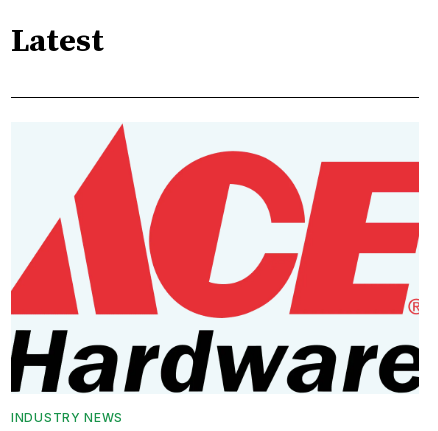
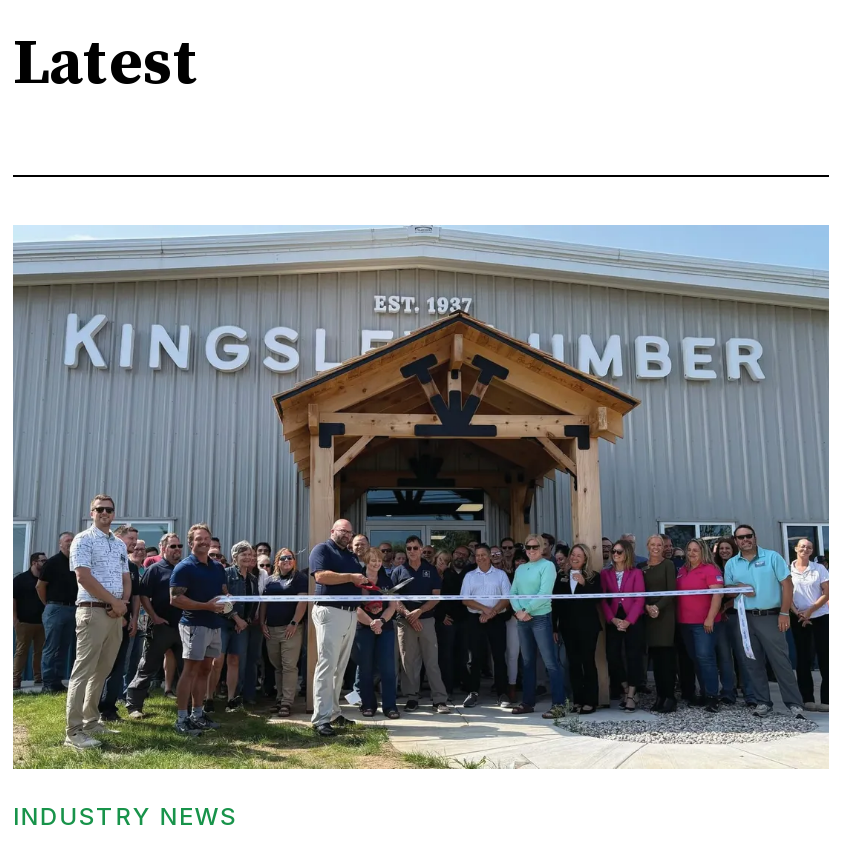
- [image]
+ [image]
